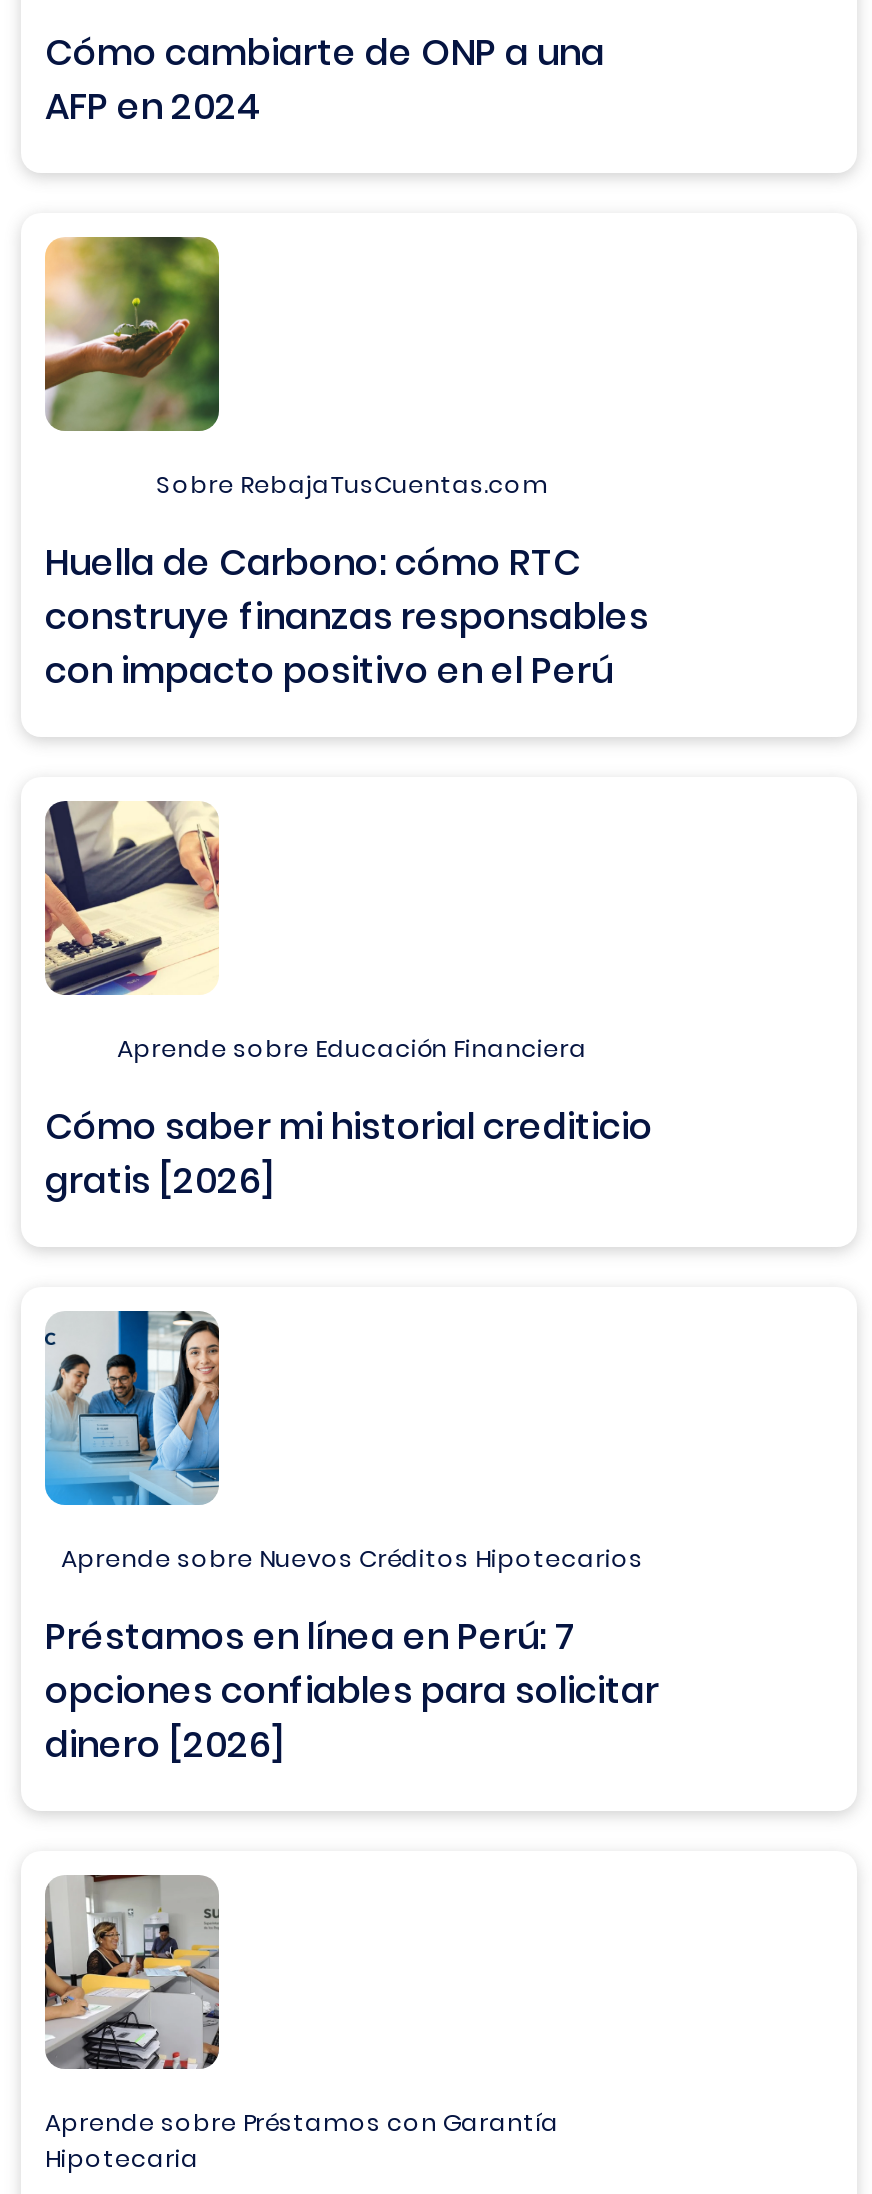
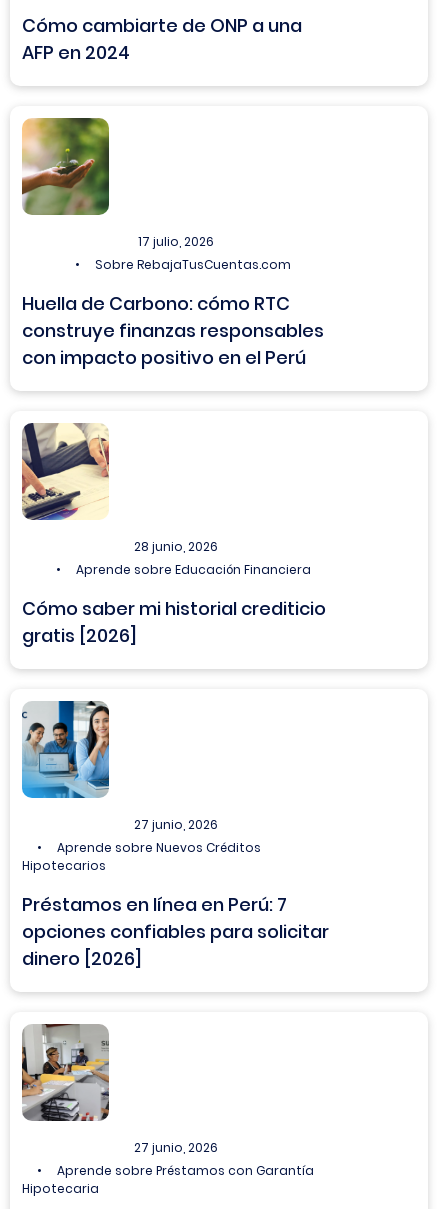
+ 17 julio, 2026

+ 28 junio, 2026

- Aprende sobre Nuevos Créditos Hipotecarios
+ 27 junio, 2026
+ Aprende sobre Nuevos Créditos
+ Hipotecarios

+ 27 junio, 2026
